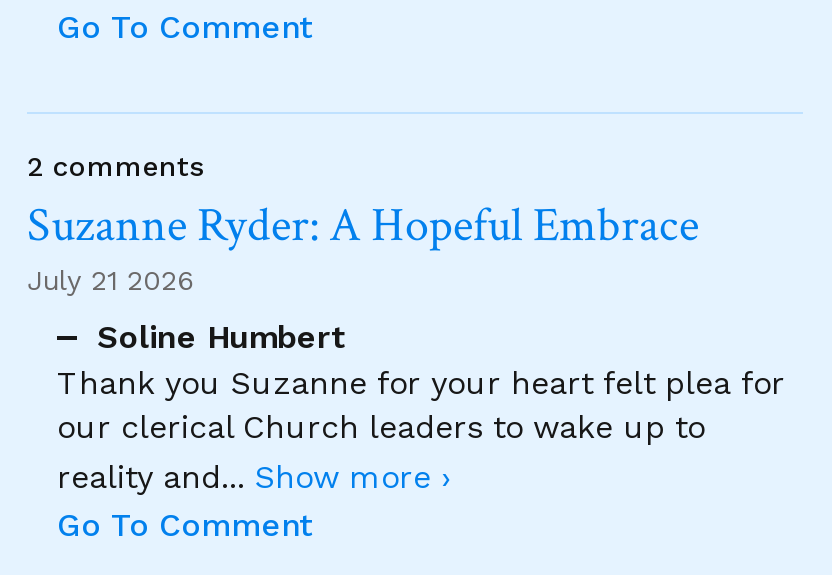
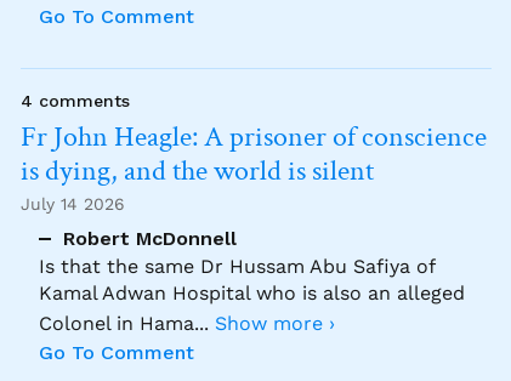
- 2 comments
- Suzanne Ryder: A Hopeful Embrace
- July 21 2026
+ 4 comments
+ Fr John Heagle: A prisoner of conscience
+ is dying, and the world is silent
+ July 14 2026

- Soline Humbert
- Thank you Suzanne for your heart felt plea for
- our clerical Church leaders to wake up to
- reality and... Show more ›
+ Robert McDonnell
+ Is that the same Dr Hussam Abu Safiya of
+ Kamal Adwan Hospital who is also an alleged
+ Colonel in Hama... Show more ›
